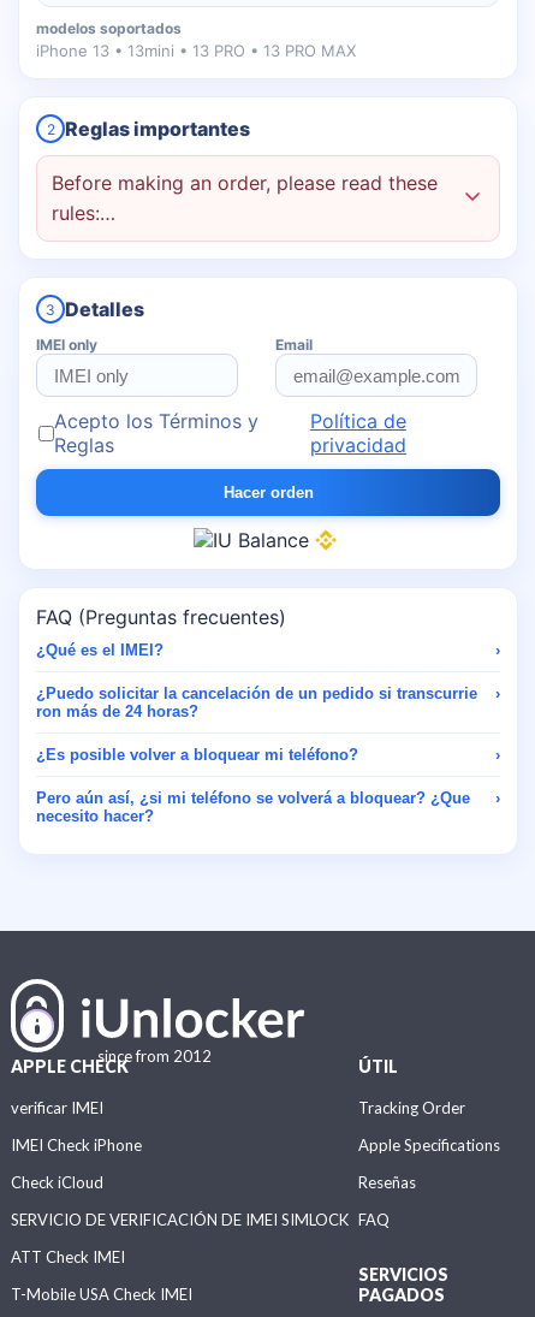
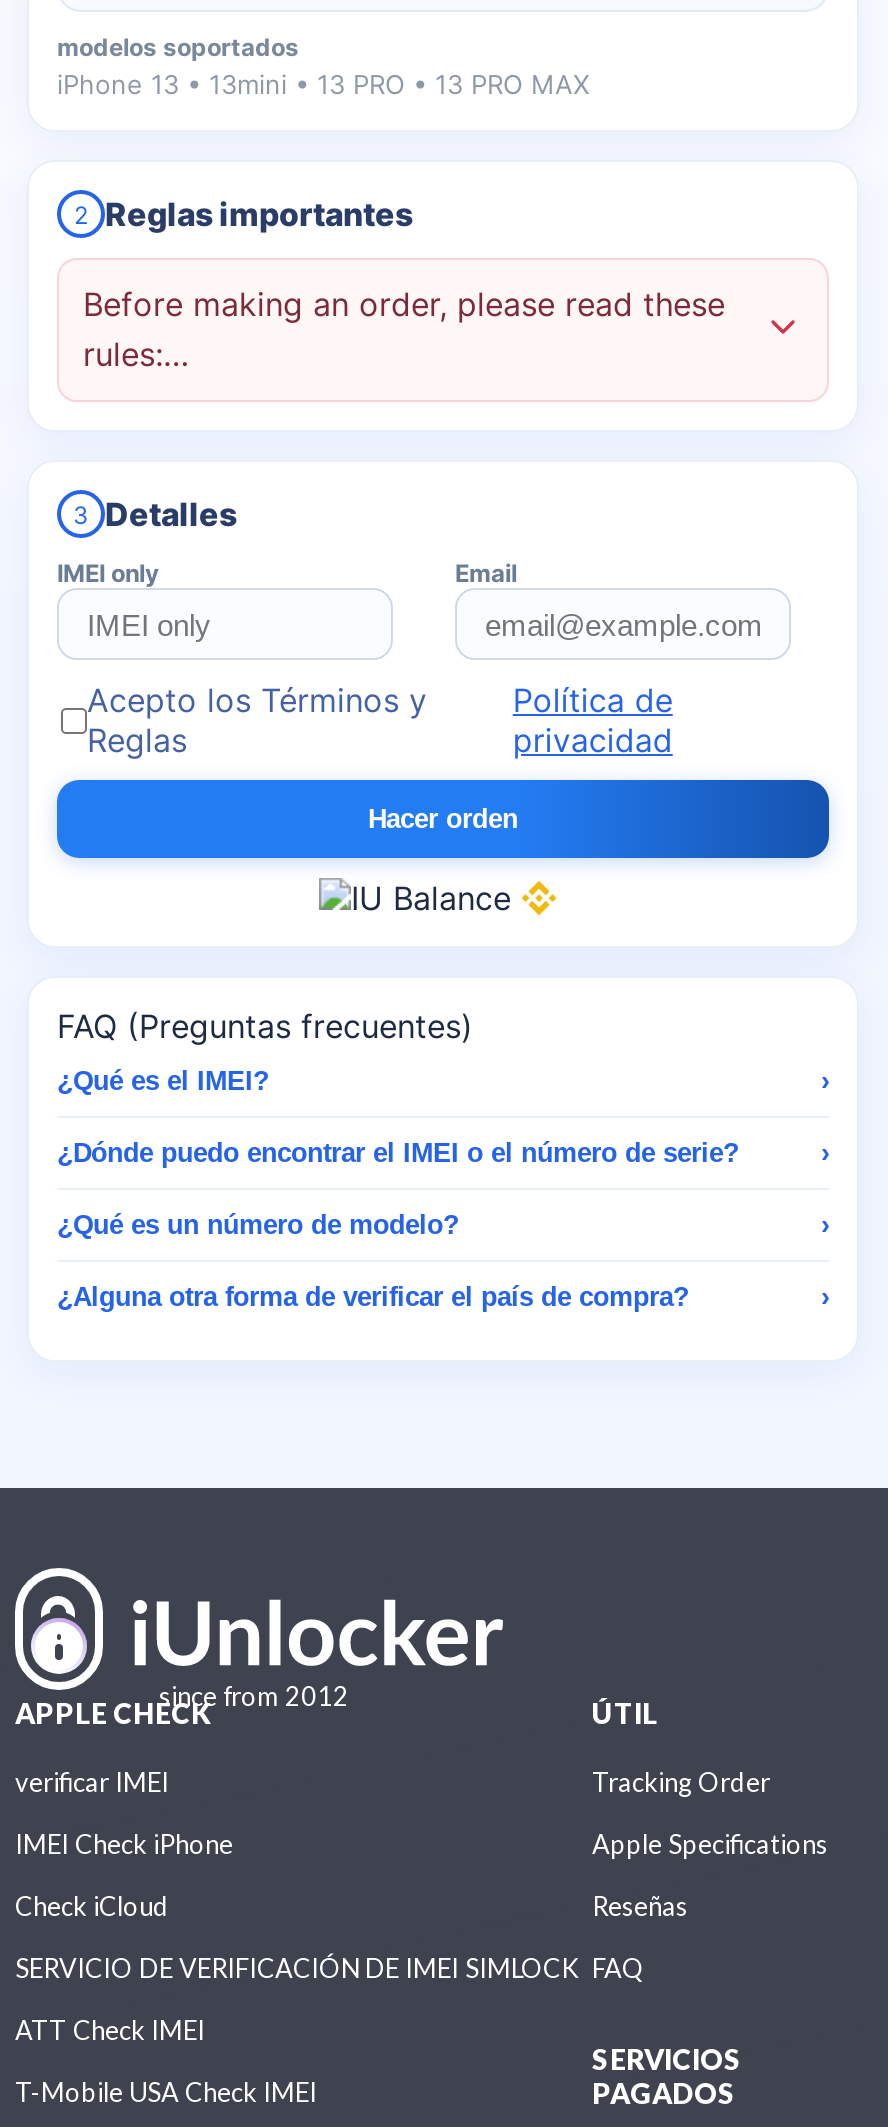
- ¿Puedo solicitar la cancelación de un pedido si transcurrie
- ron más de 24 horas?
+ ¿Dónde puedo encontrar el IMEI o el número de serie?

- ¿Es posible volver a bloquear mi teléfono?
+ ¿Qué es un número de modelo?

- Pero aún así, ¿si mi teléfono se volverá a bloquear? ¿Que
- necesito hacer?
+ ¿Alguna otra forma de verificar el país de compra?
